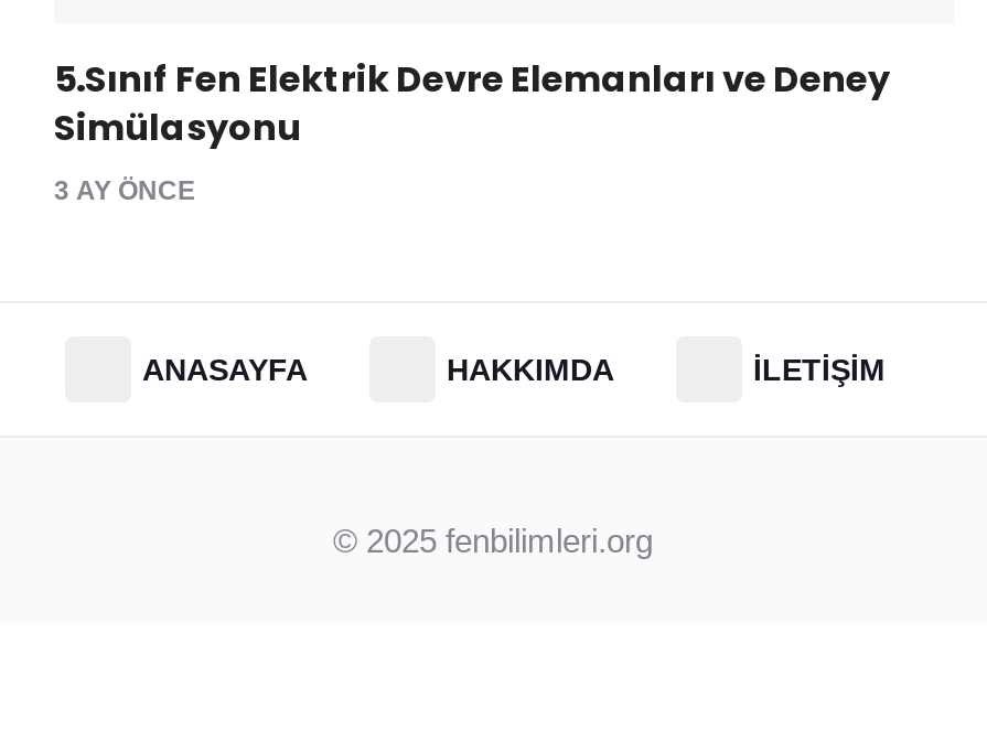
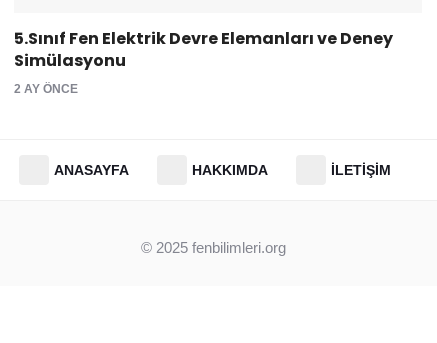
- 3 AY ÖNCE
+ 2 AY ÖNCE
